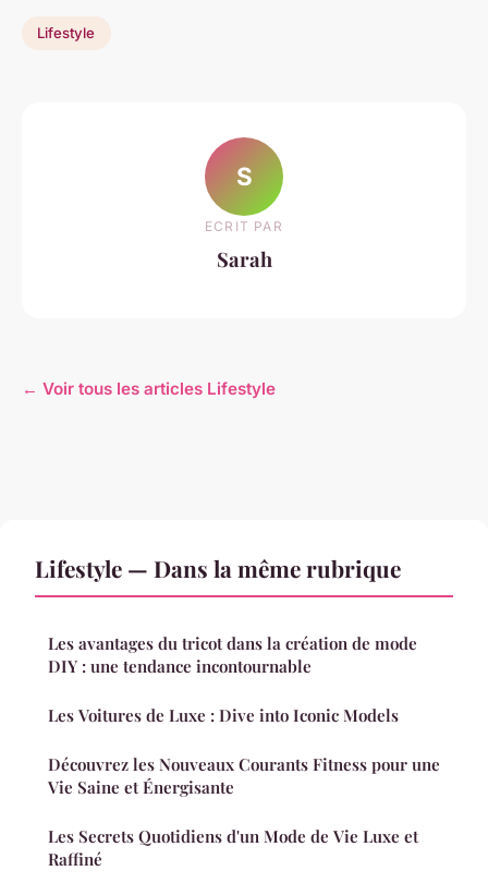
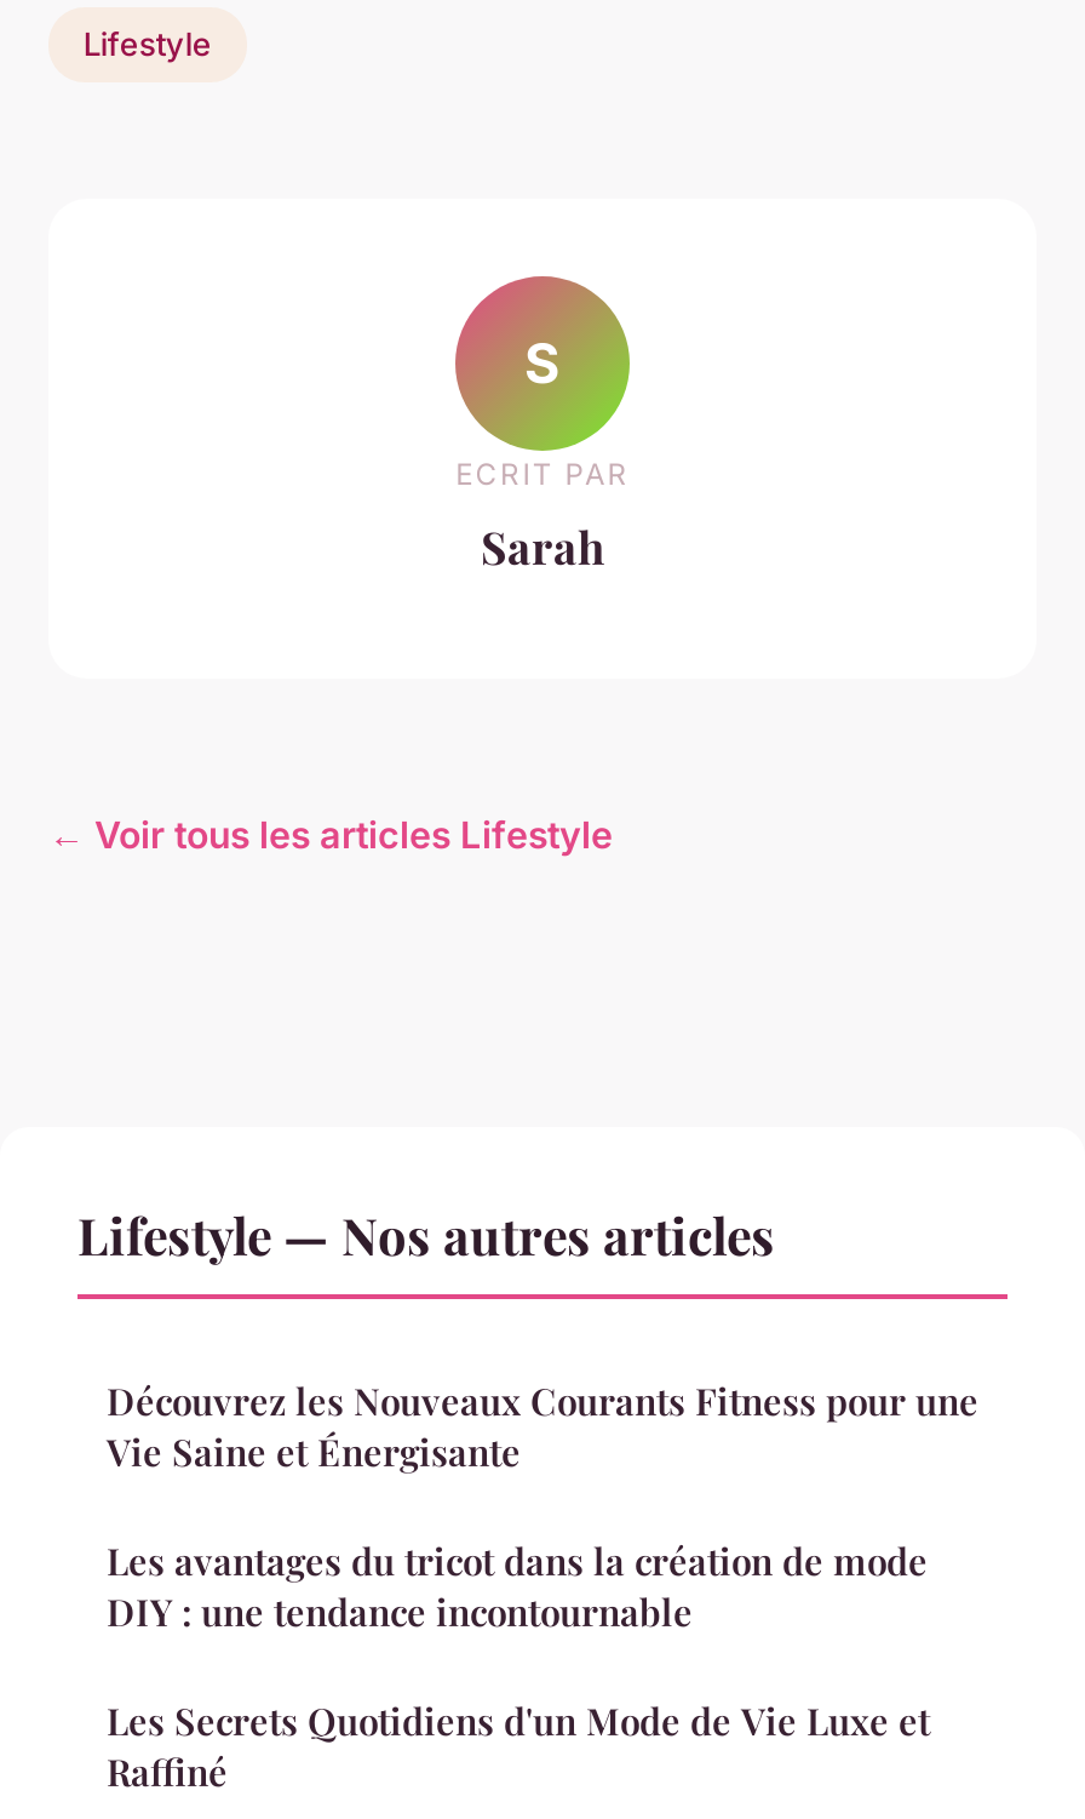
- Lifestyle — Dans la même rubrique
+ Lifestyle — Nos autres articles

moved down: Les avantages du tricot dans la création de mode | DIY : une tendance incontournable

- Les Voitures de Luxe : Dive into Iconic Models

moved up: Découvrez les Nouveaux Courants Fitness pour une | Vie Saine et Énergisante
